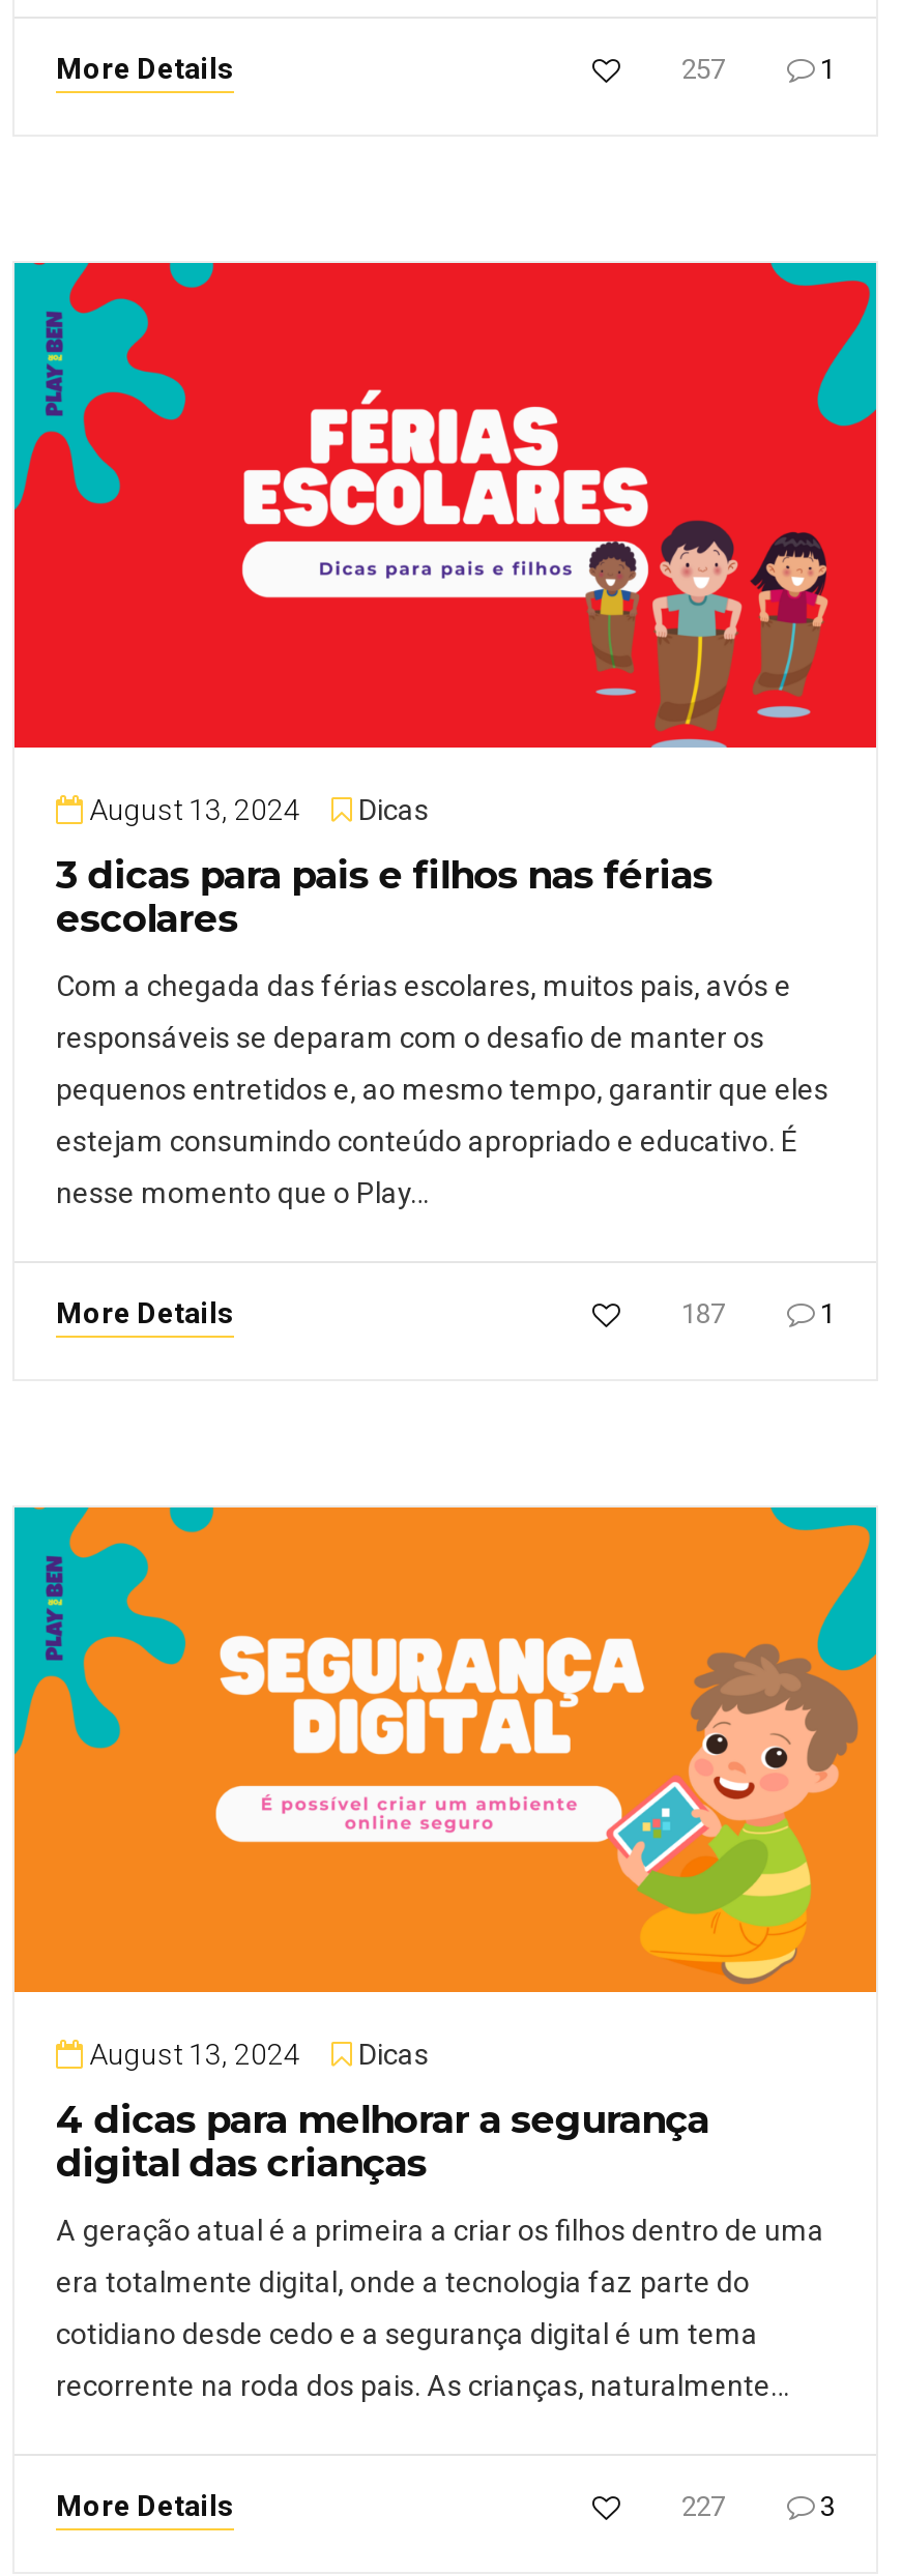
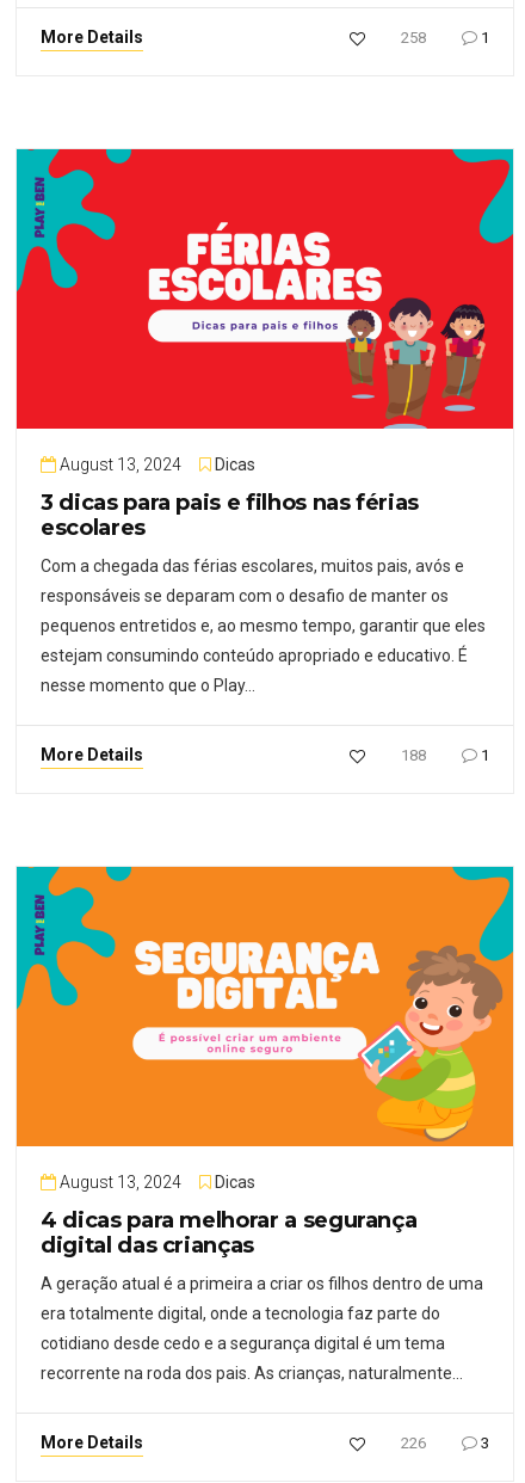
- 257
+ 258

- 187
+ 188

- 227
+ 226
